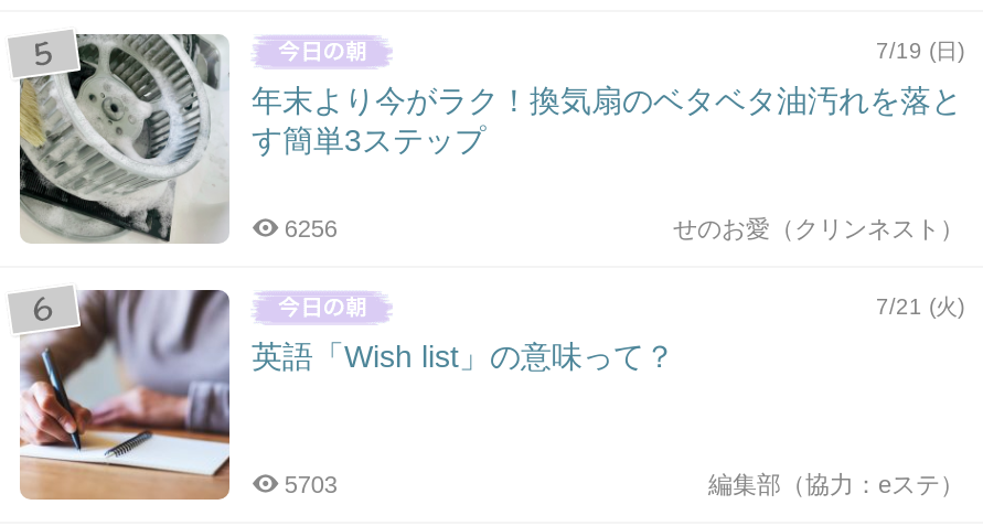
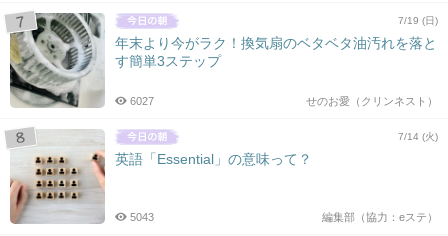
- 6256
+ 6027

- [image]
- 英語「Wish list」の意味って？
+ [image]
+ 英語「Essential」の意味って？

- 7/21 (火)
+ 7/14 (火)

- 5703
+ 5043
